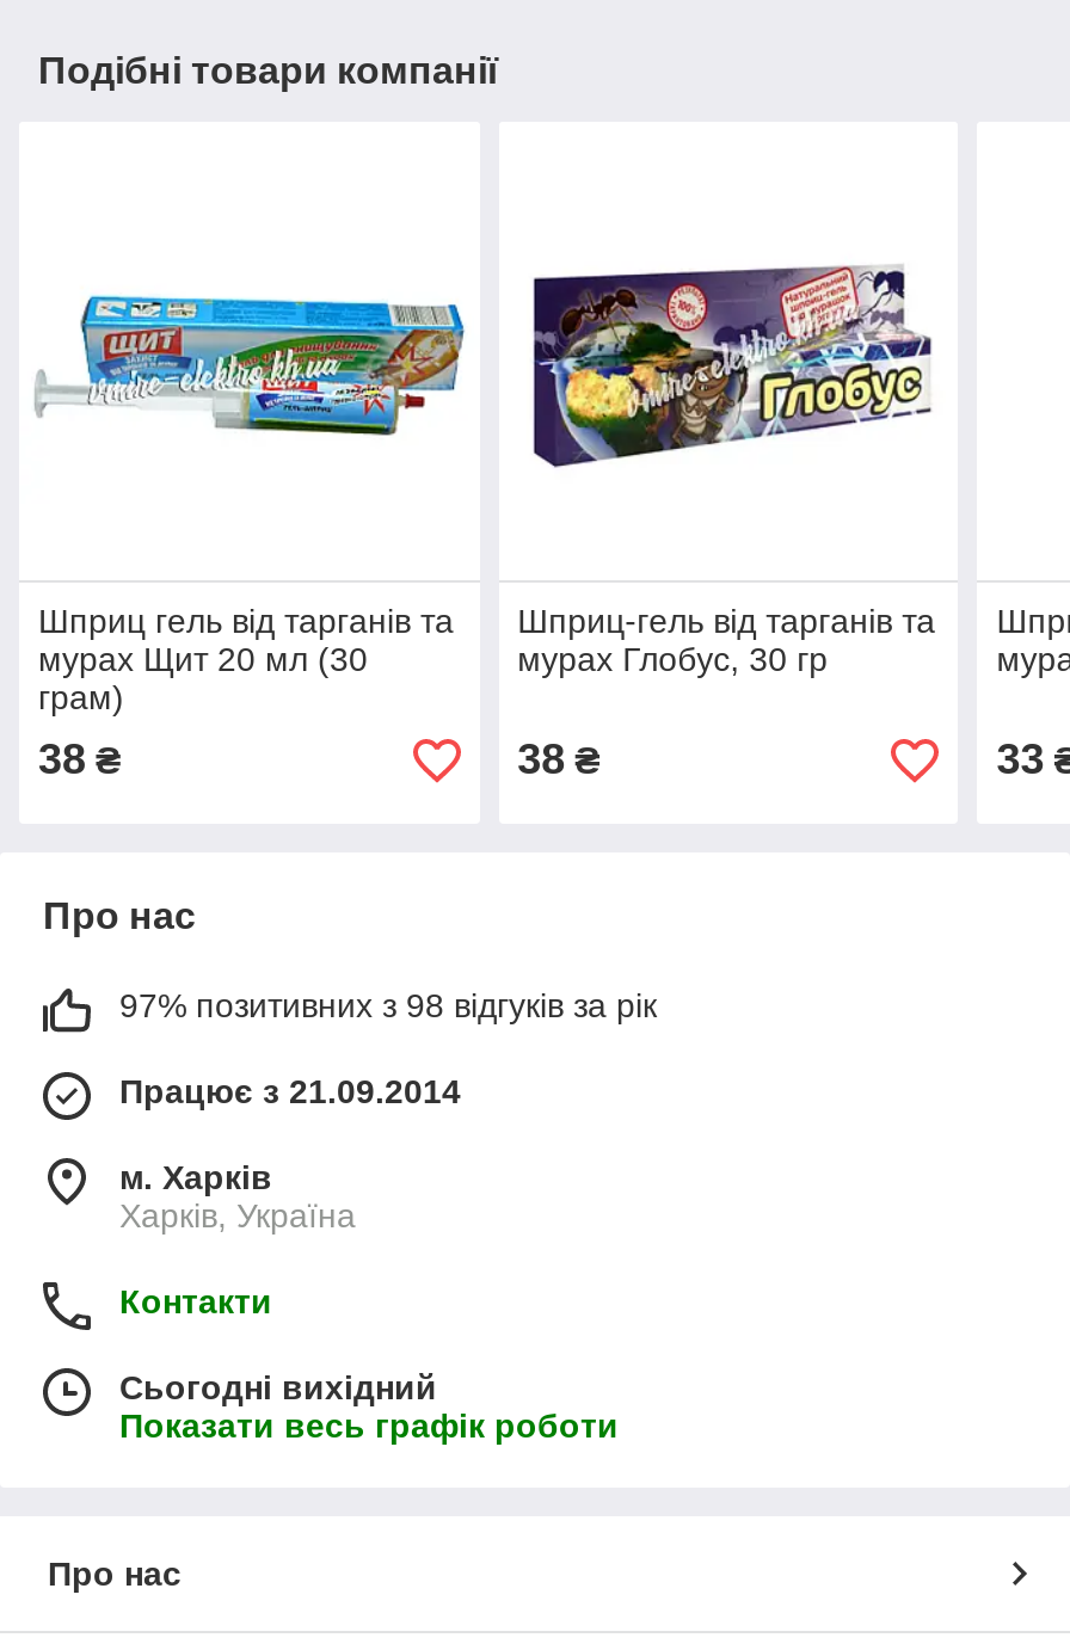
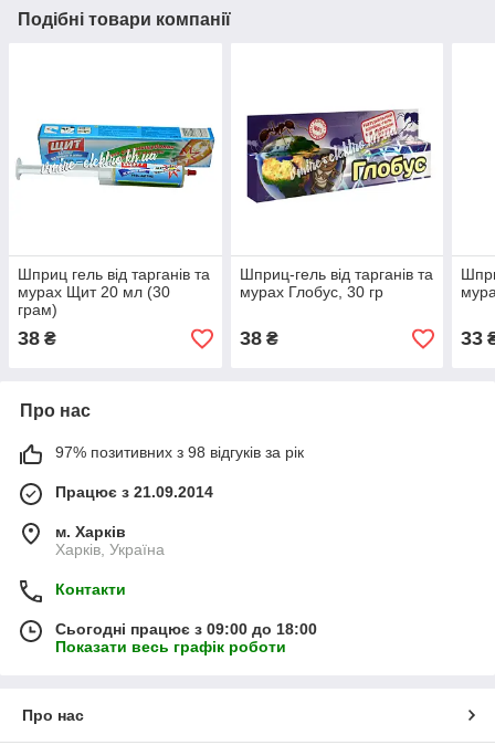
- Сьогодні вихідний
+ Сьогодні працює з 09:00 до 18:00
